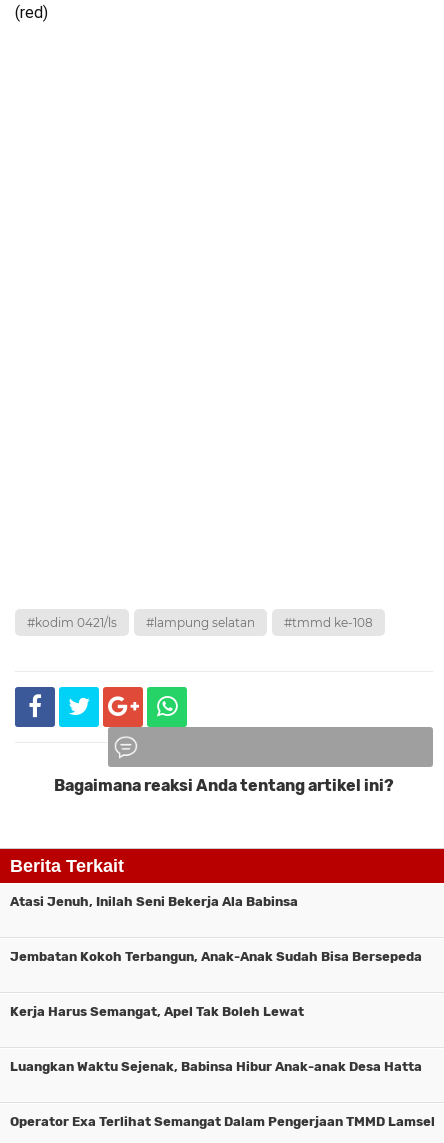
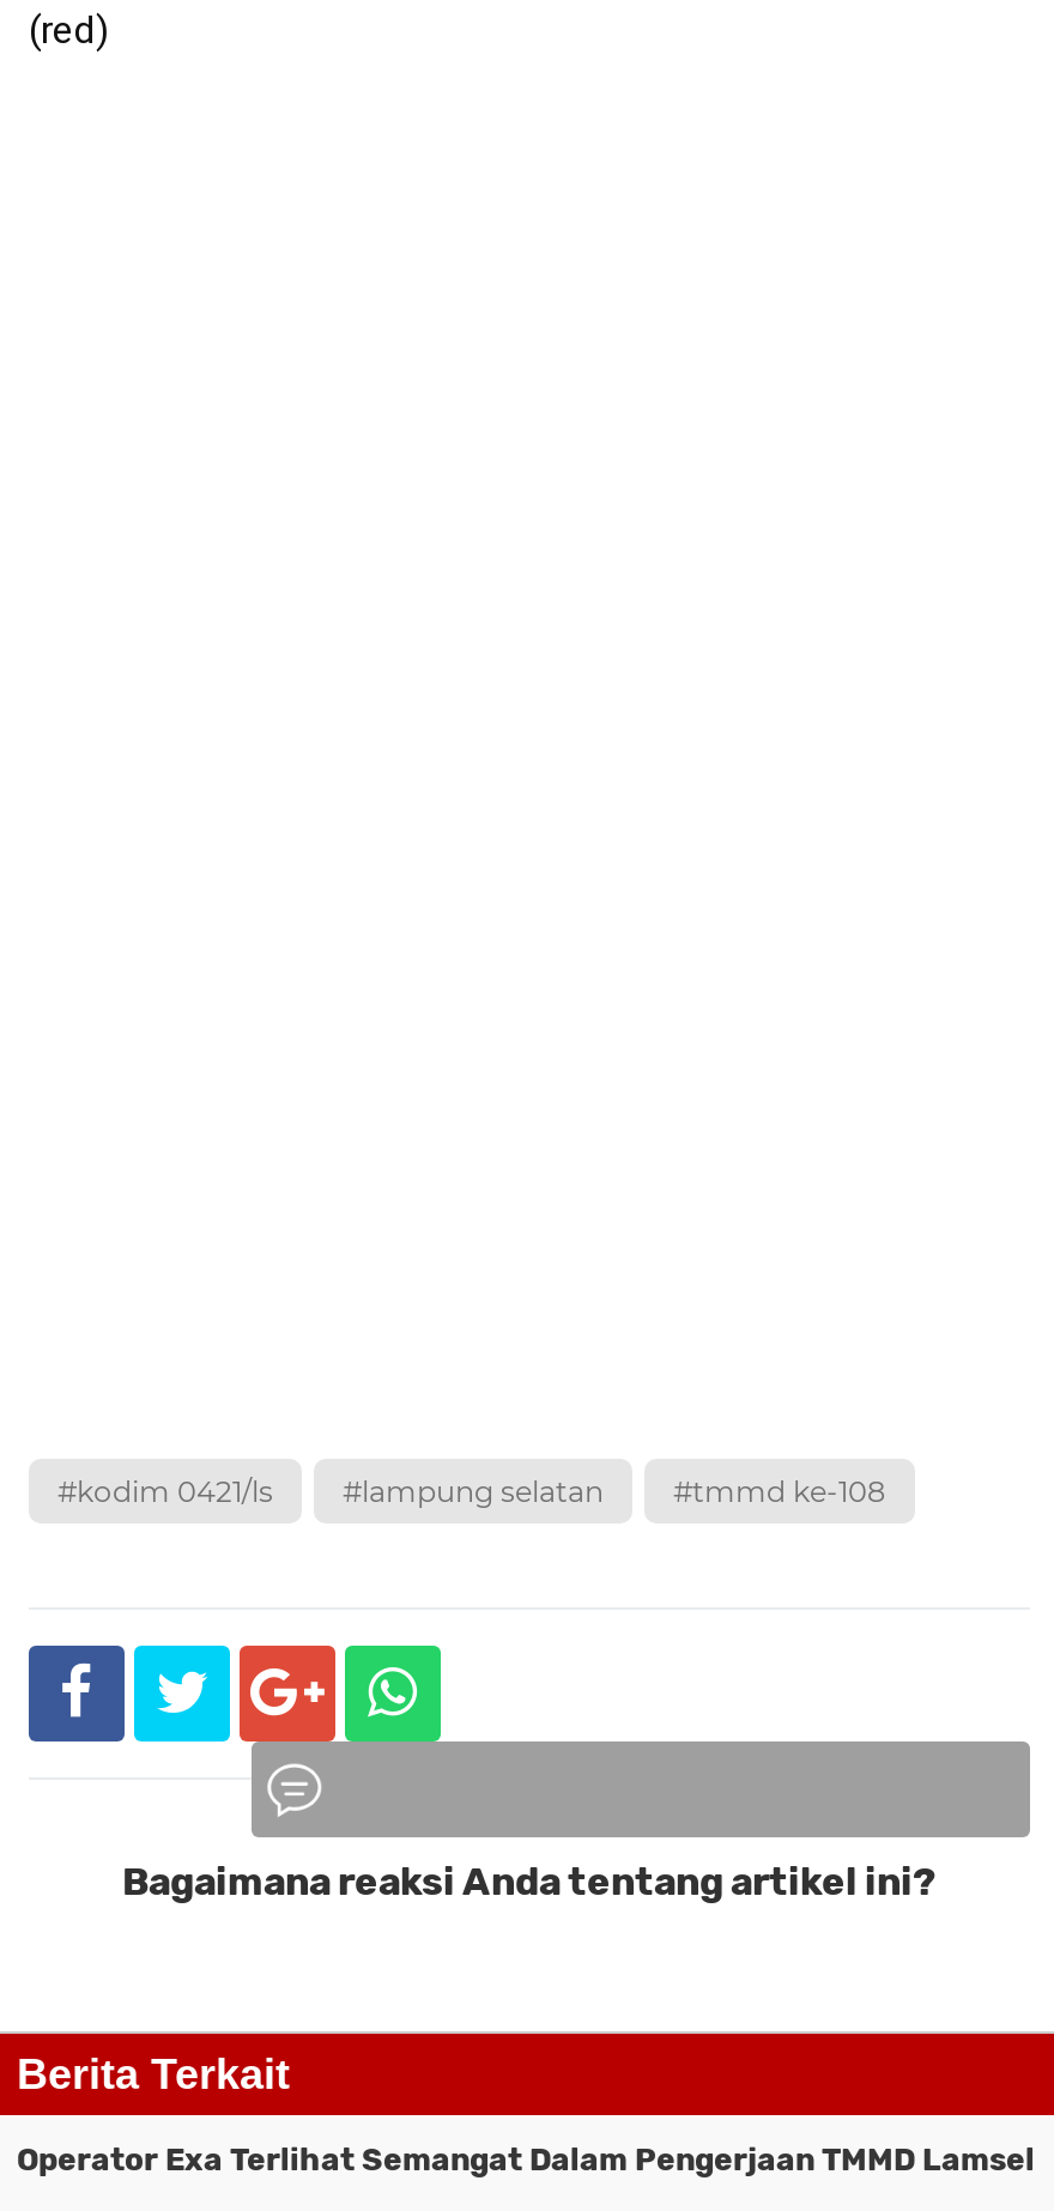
- Atasi Jenuh, Inilah Seni Bekerja Ala Babinsa

- Jembatan Kokoh Terbangun, Anak-Anak Sudah Bisa Bersepeda

- Kerja Harus Semangat, Apel Tak Boleh Lewat

- Luangkan Waktu Sejenak, Babinsa Hibur Anak-anak Desa Hatta
